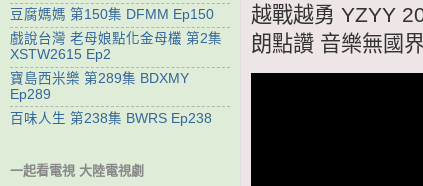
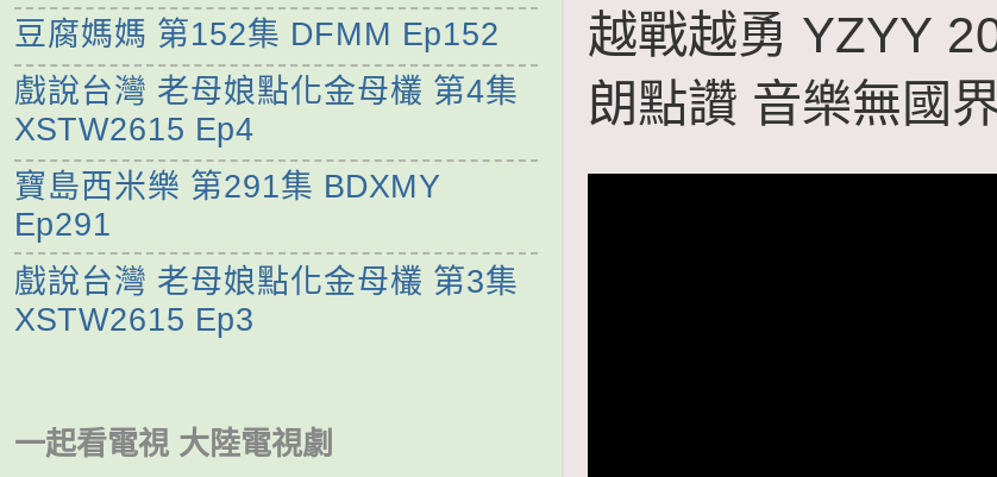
- 豆腐媽媽 第150集 DFMM Ep150
+ 豆腐媽媽 第152集 DFMM Ep152

- 戲說台灣 老母娘點化金母欉 第2集
- XSTW2615 Ep2
+ 戲說台灣 老母娘點化金母欉 第4集
+ XSTW2615 Ep4

- 寶島西米樂 第289集 BDXMY
- Ep289
+ 寶島西米樂 第291集 BDXMY
+ Ep291

- 百味人生 第238集 BWRS Ep238
+ 戲說台灣 老母娘點化金母欉 第3集
+ XSTW2615 Ep3
